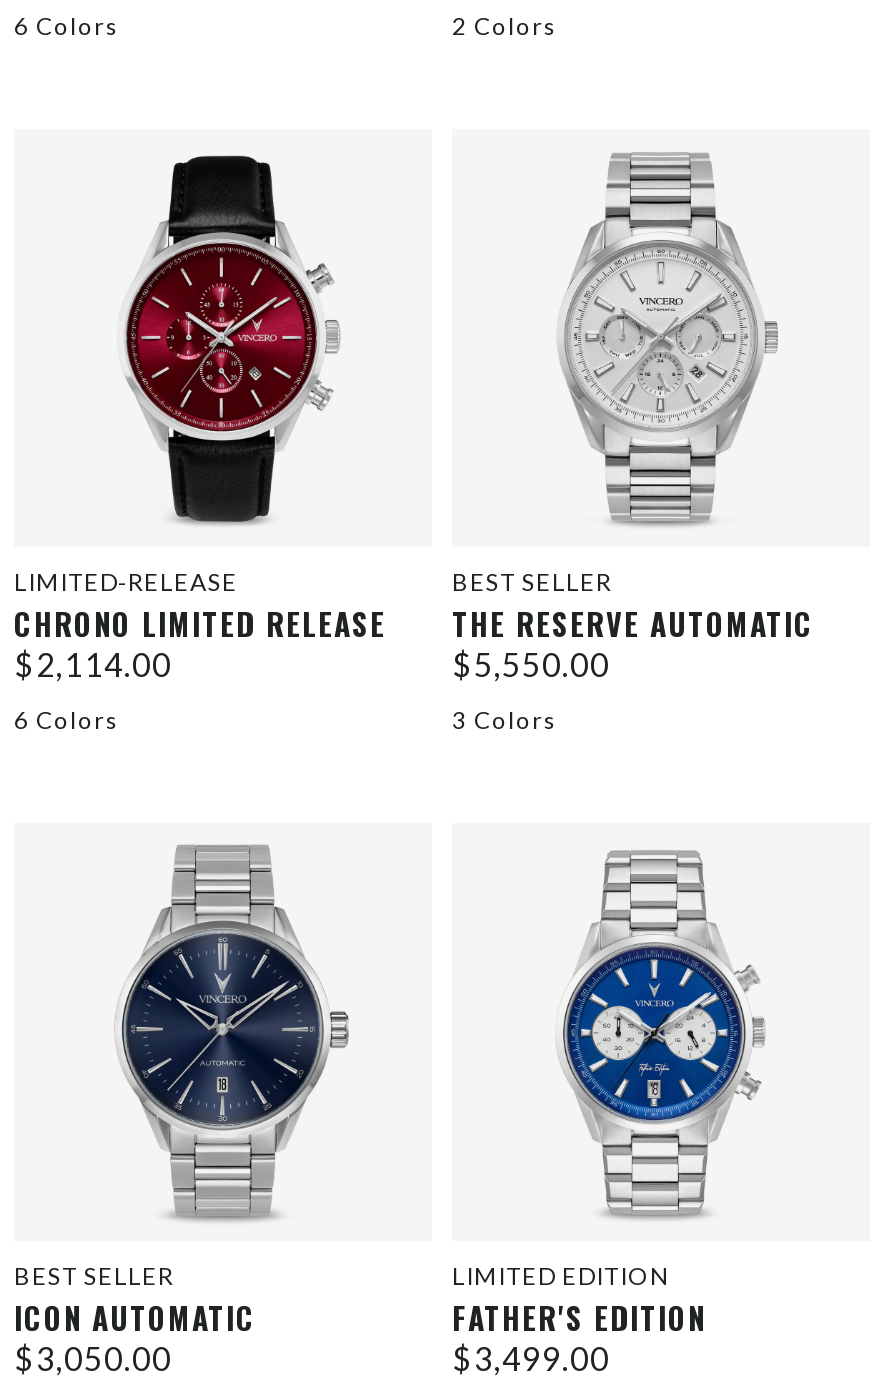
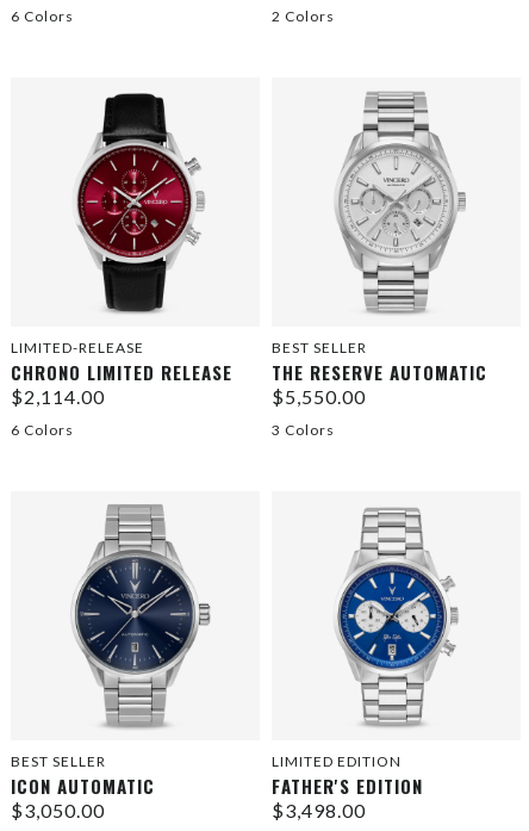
- $3,499.00
+ $3,498.00
